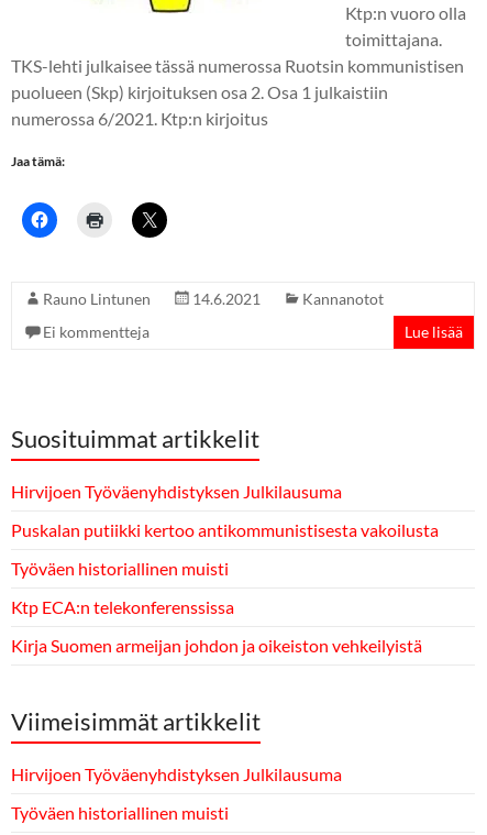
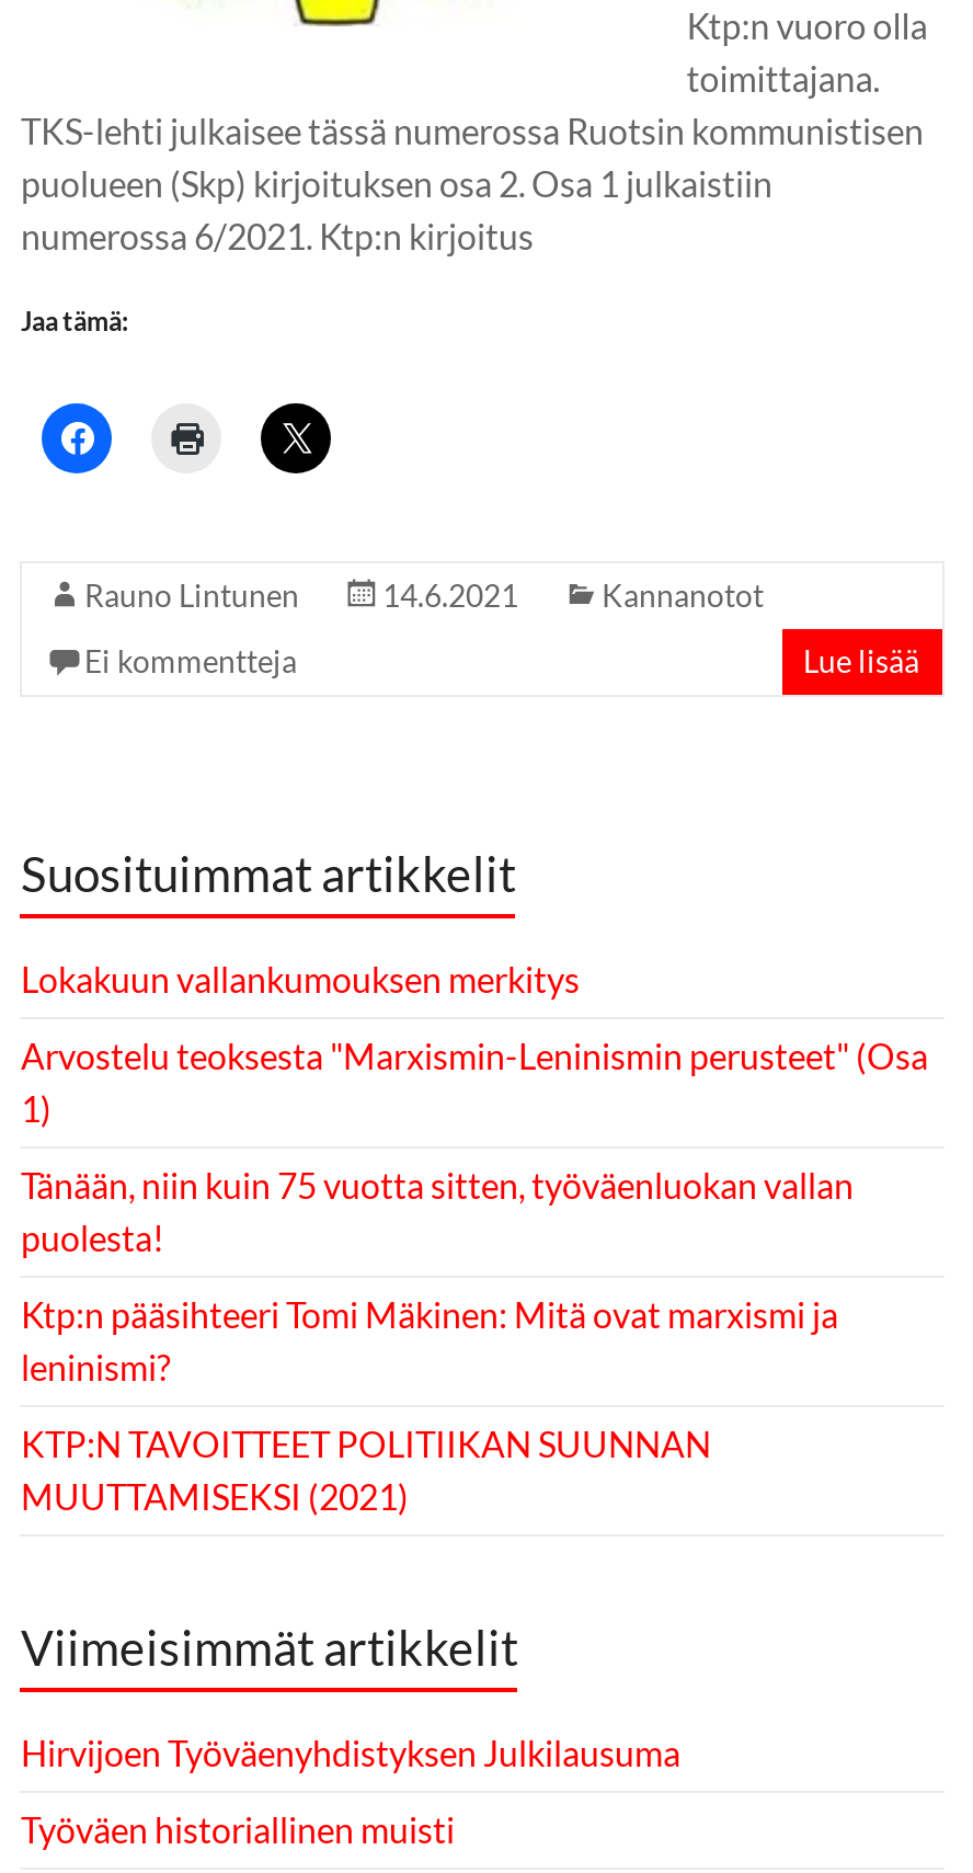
- Hirvijoen Työväenyhdistyksen Julkilausuma
+ Lokakuun vallankumouksen merkitys

- Puskalan putiikki kertoo antikommunistisesta vakoilusta
+ Arvostelu teoksesta "Marxismin-Leninismin perusteet" (Osa
+ 1)

- Työväen historiallinen muisti
+ Tänään, niin kuin 75 vuotta sitten, työväenluokan vallan
+ puolesta!

- Ktp ECA:n telekonferenssissa
+ Ktp:n pääsihteeri Tomi Mäkinen: Mitä ovat marxismi ja
+ leninismi?

- Kirja Suomen armeijan johdon ja oikeiston vehkeilyistä
+ KTP:N TAVOITTEET POLITIIKAN SUUNNAN
+ MUUTTAMISEKSI (2021)
